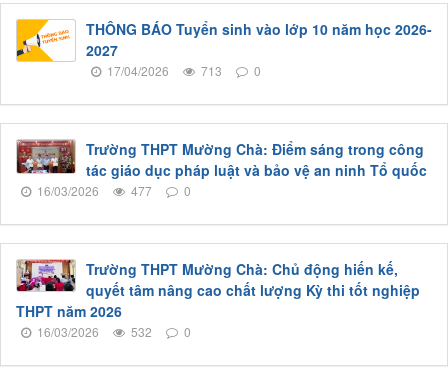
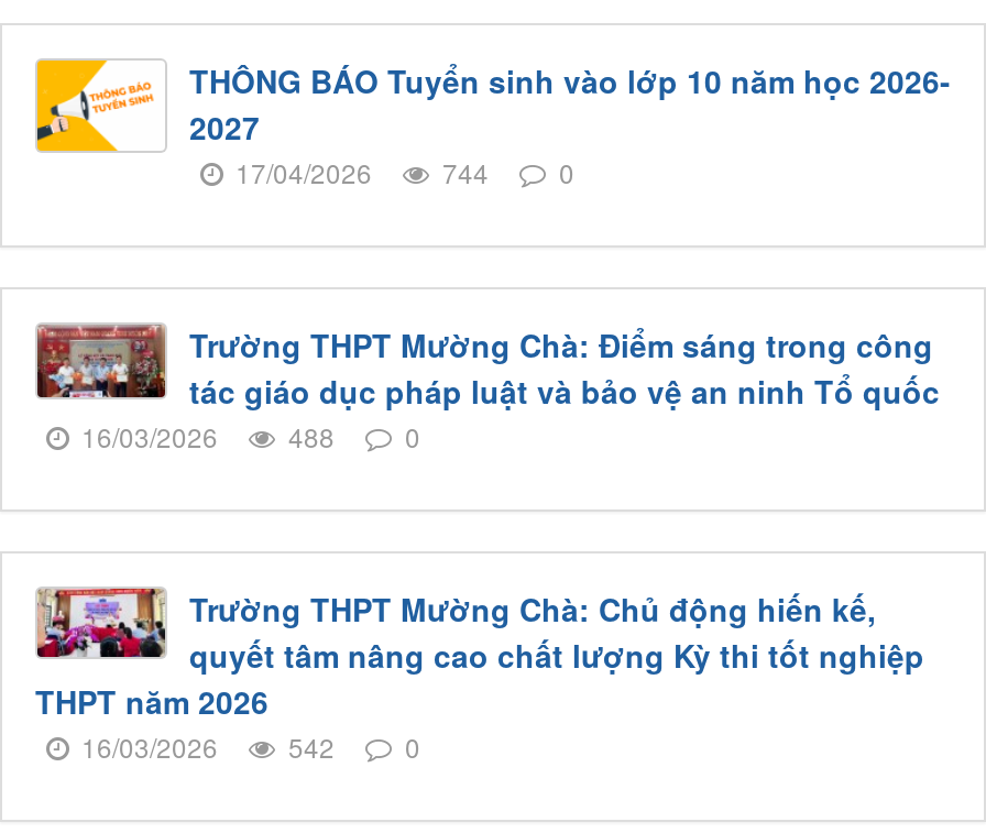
- 17/04/2026 713 0
+ 17/04/2026 744 0

- 16/03/2026 477 0
+ 16/03/2026 488 0

- 16/03/2026 532 0
+ 16/03/2026 542 0
